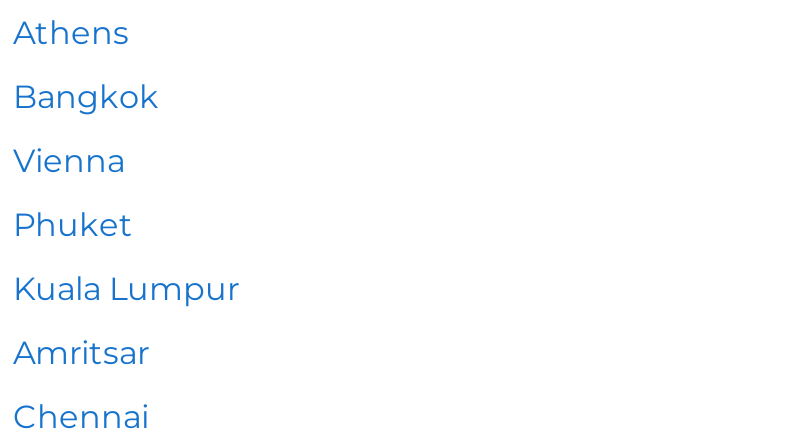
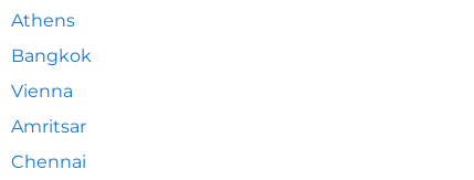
- Phuket
- Kuala Lumpur
